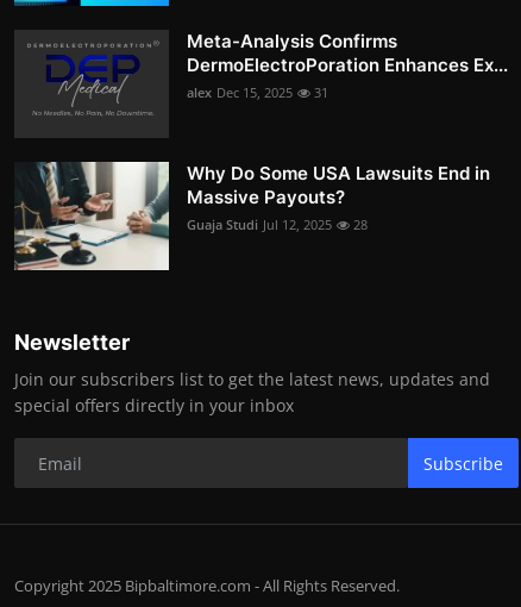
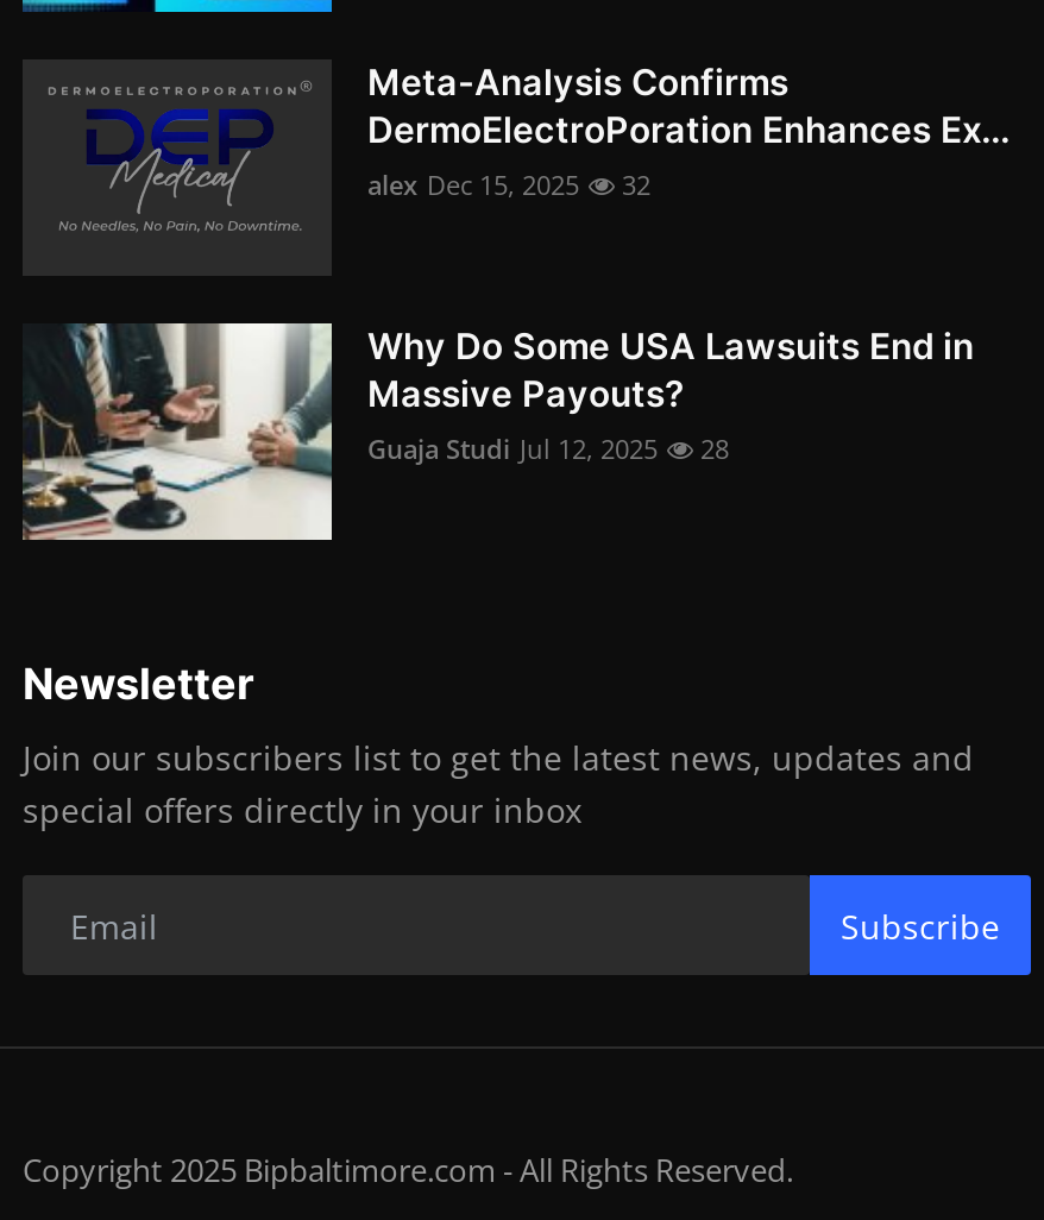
- alex Dec 15, 2025 31
+ alex Dec 15, 2025 32
